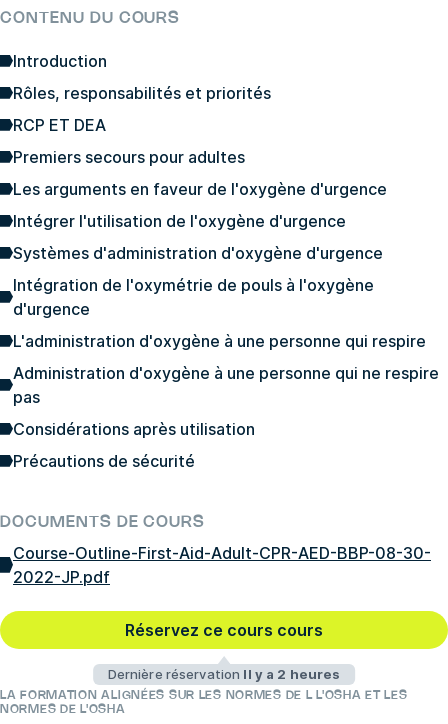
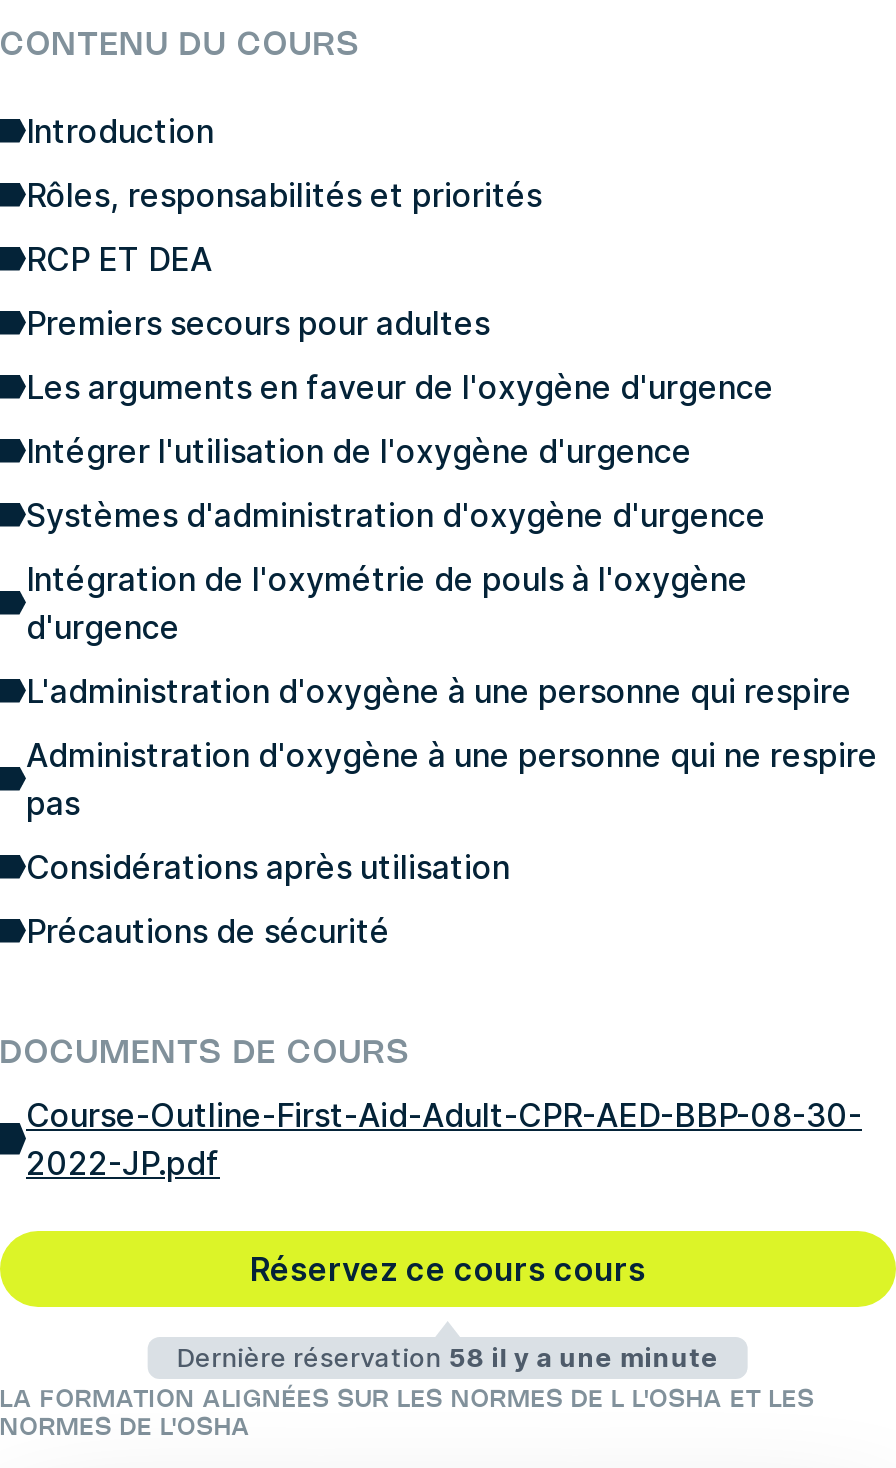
- Dernière réservation Il y a 2 heures
+ Dernière réservation 58 il y a une minute
